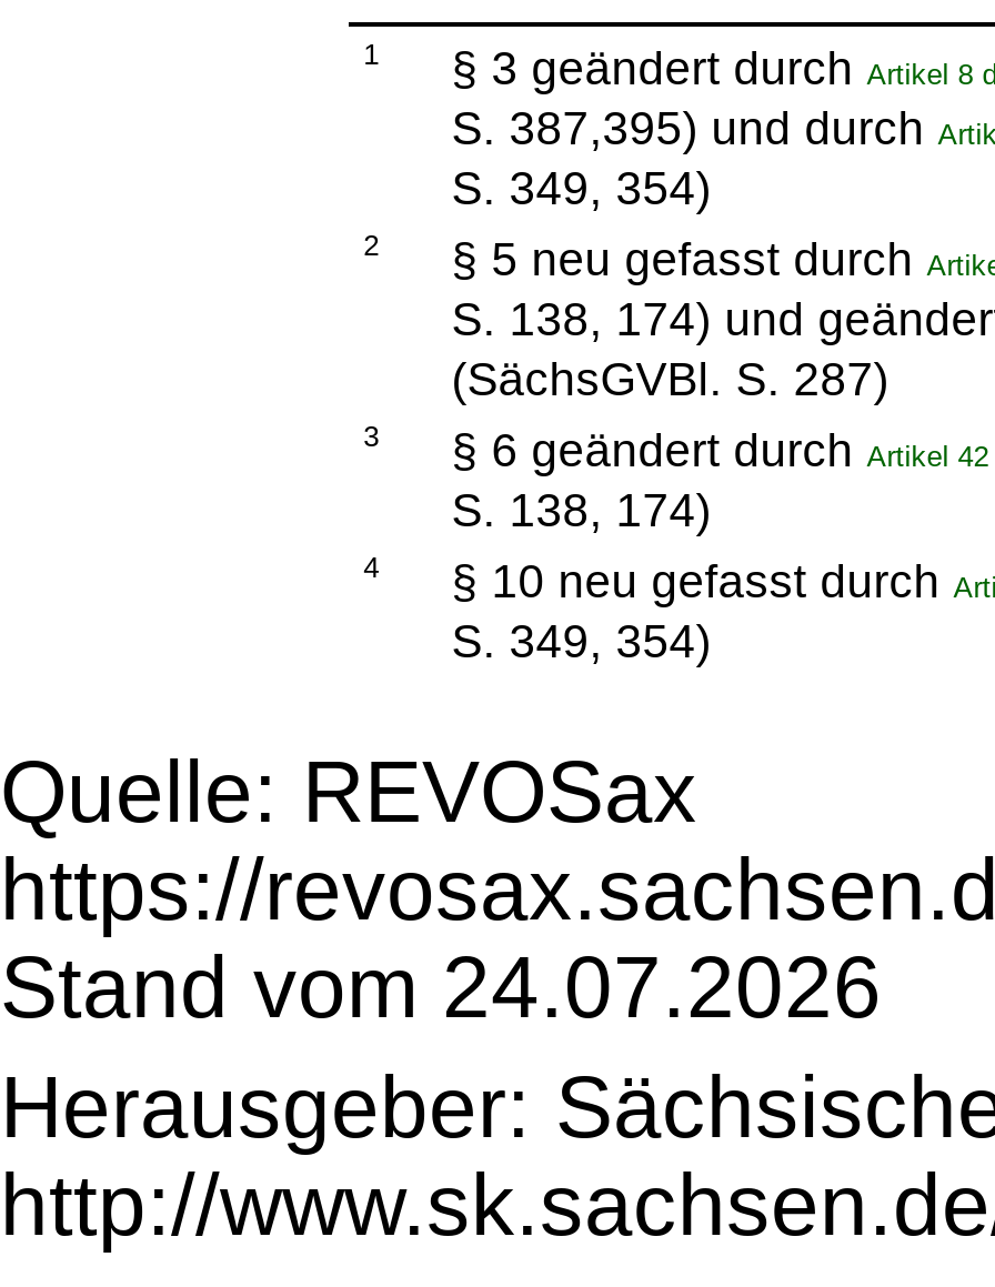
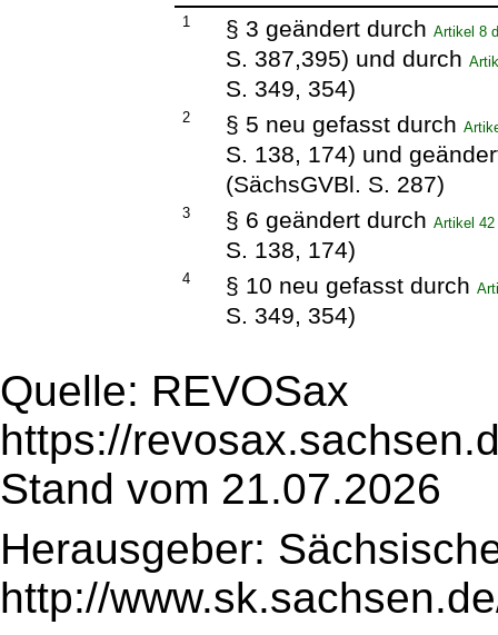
- Stand vom 24.07.2026
+ Stand vom 21.07.2026
